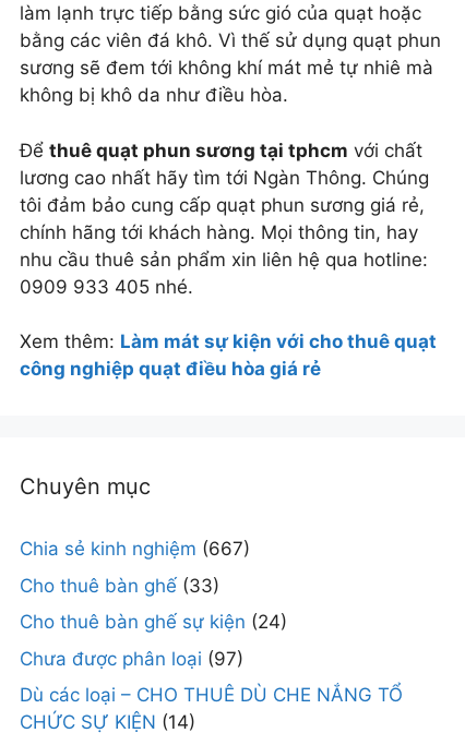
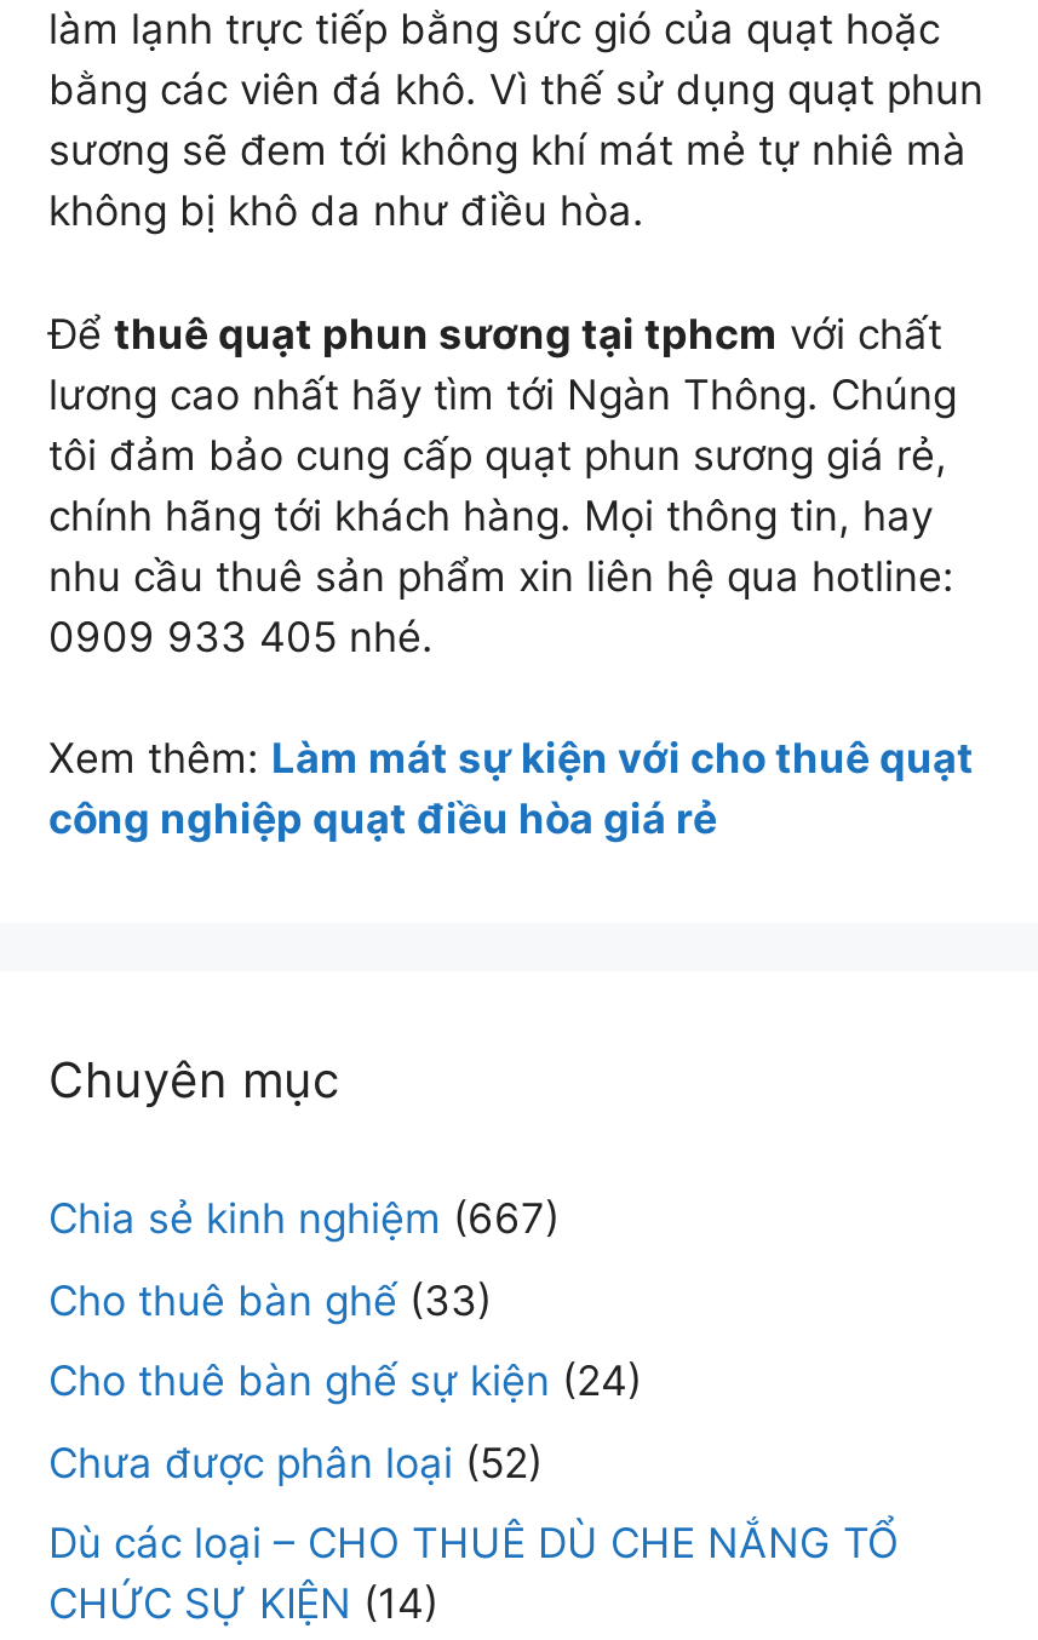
- Chưa được phân loại (97)
+ Chưa được phân loại (52)
